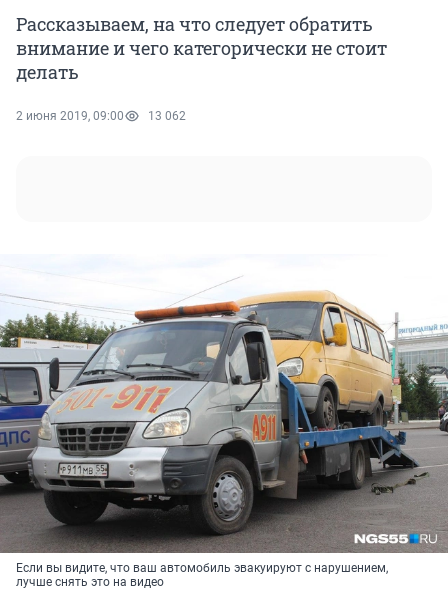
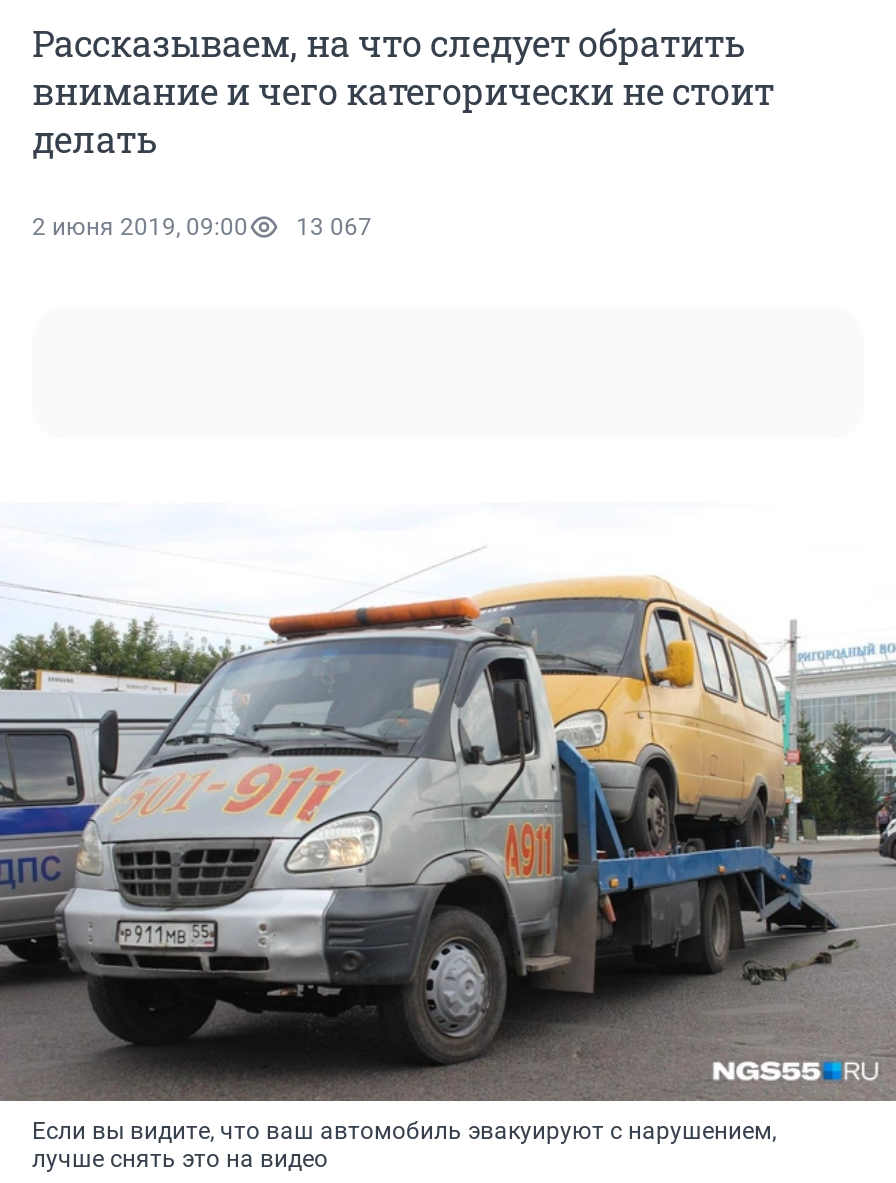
- 2 июня 2019, 09:00 13 062
+ 2 июня 2019, 09:00 13 067
